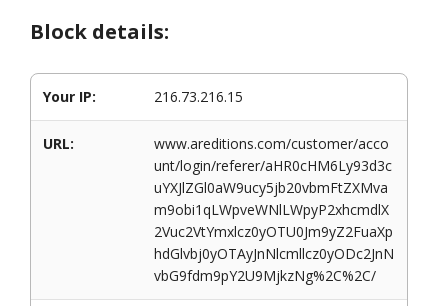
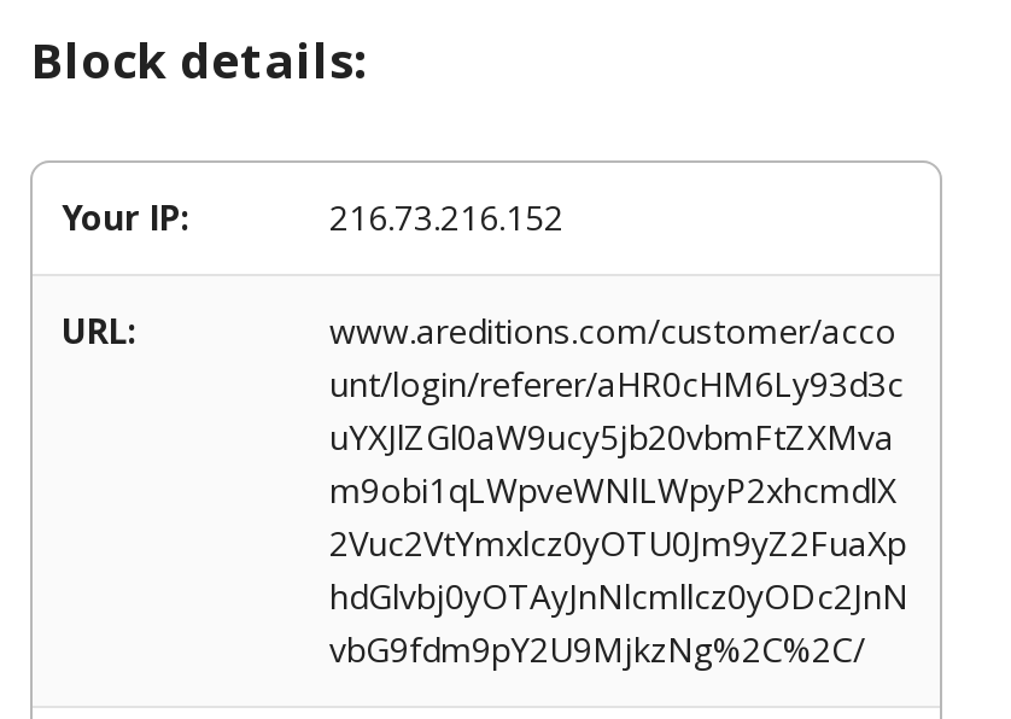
- 216.73.216.15
+ 216.73.216.152
